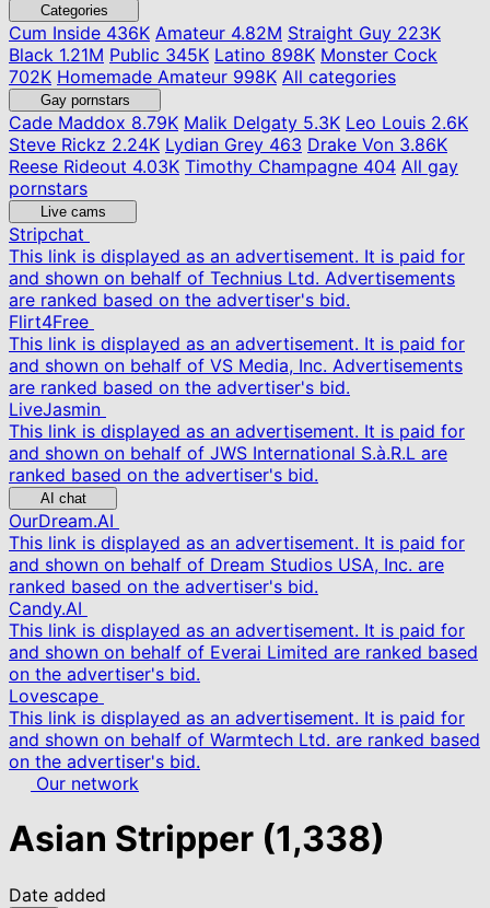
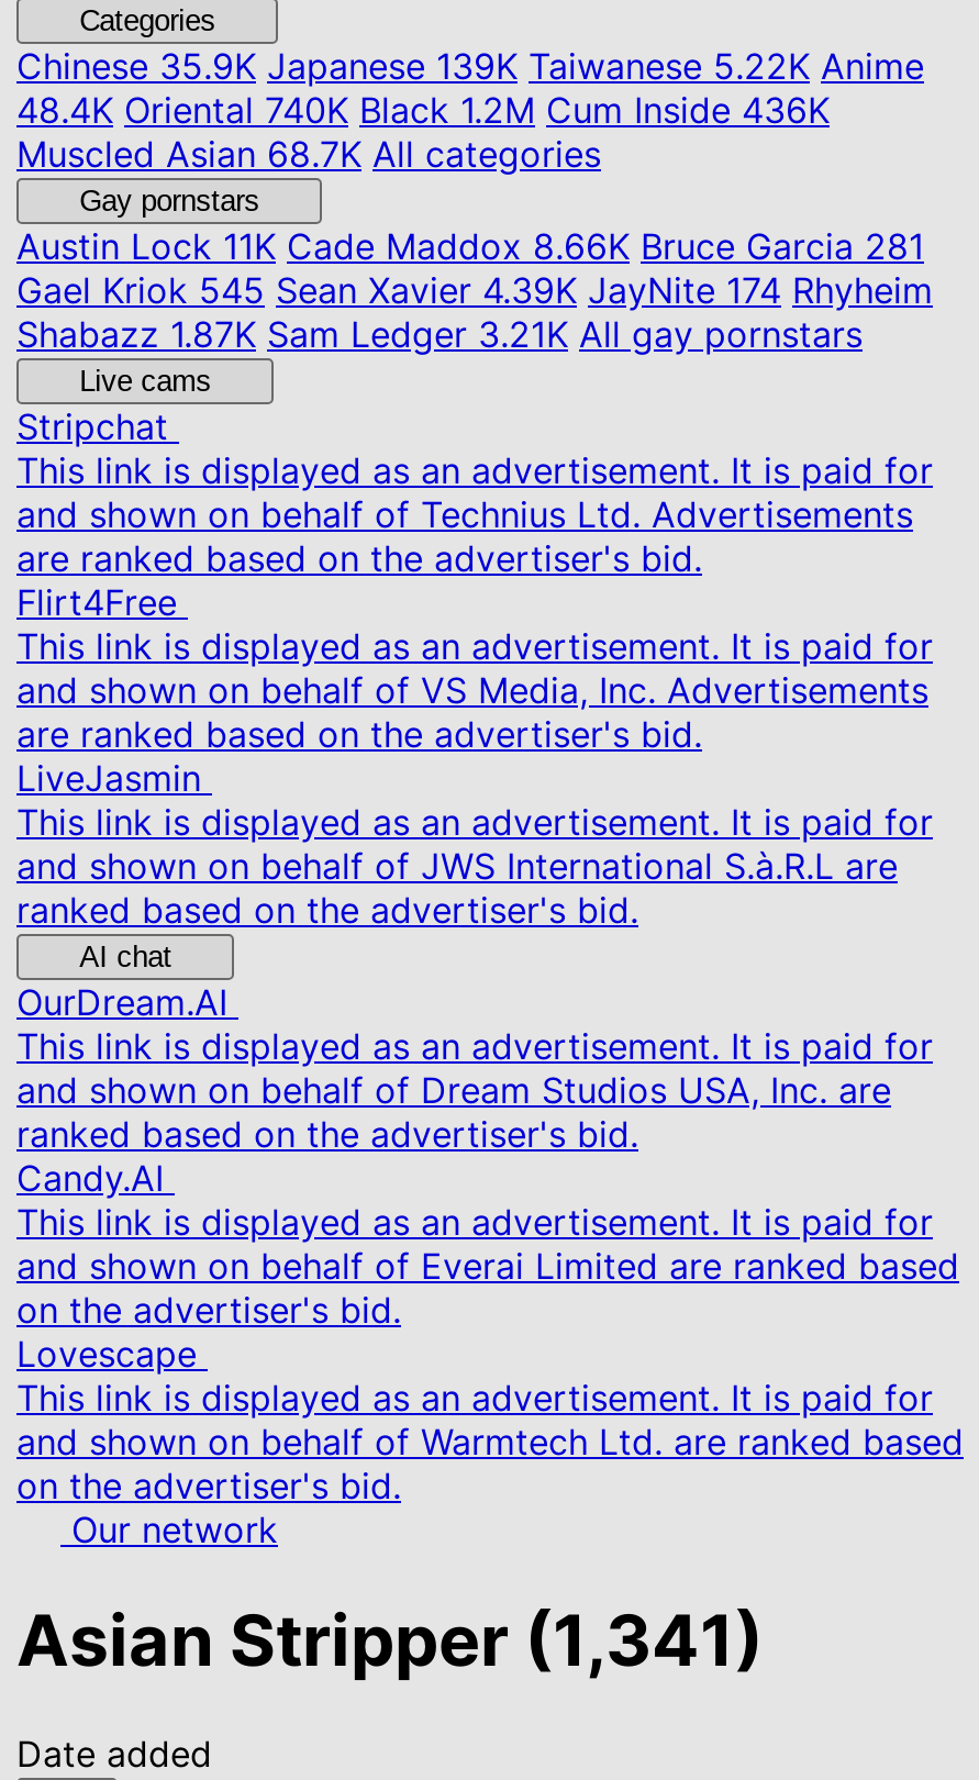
- Cum Inside436K Amateur 4.82M Straight Guy 223K
- Black 1.21M Public 345K Latino 898K Monster Cock
- 702K Homemade Amateur 998K All categories
+ Chinese35.9K Japanese 139K Taiwanese 5.22K Anime
+ 48.4K Oriental 740K Black 1.2M Cum Inside 436K
+ Muscled Asian 68.7K All categories

- Cade Maddox8.79K Malik Delgaty 5.3K Leo Louis 2.6K
- Steve Rickz 2.24K Lydian Grey463 Drake Von 3.86K
- Reese Rideout 4.03K Timothy Champagne 404 All gay
- pornstars
+ Austin Lock11K Cade Maddox 8.66K Bruce Garcia 281
+ Gael Kriok 545 Sean Xavier 4.39K JayNite 174 Rhyheim
+ Shabazz 1.87K Sam Ledger 3.21K All gay pornstars

- Asian Stripper (1,338)
+ Asian Stripper (1,341)
